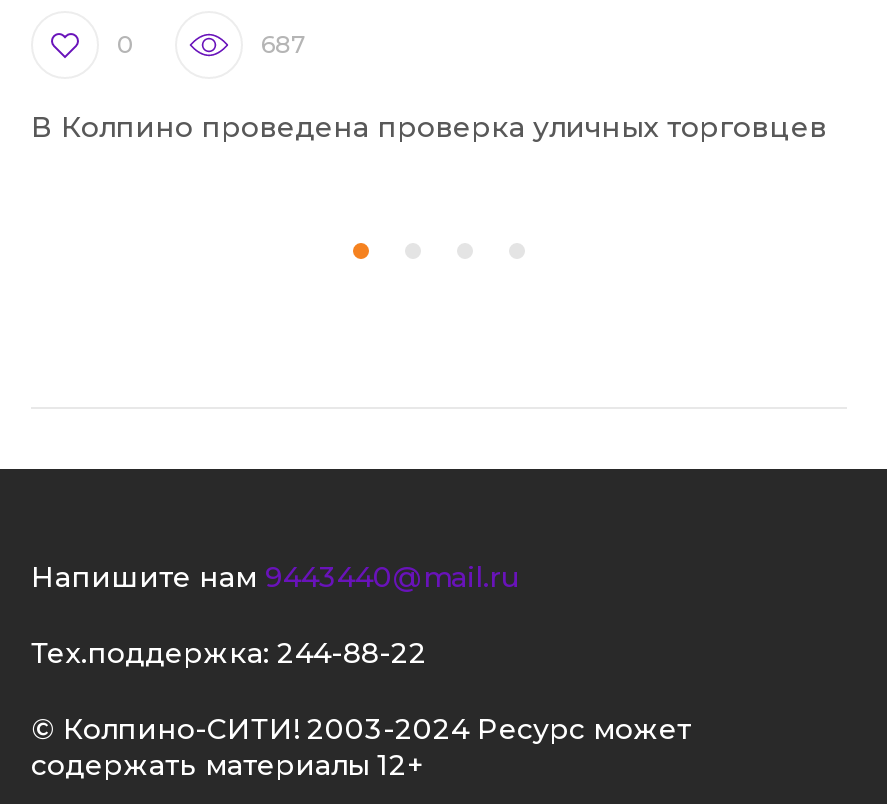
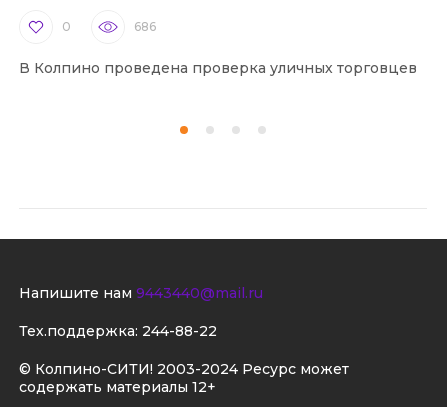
- 687
+ 686
